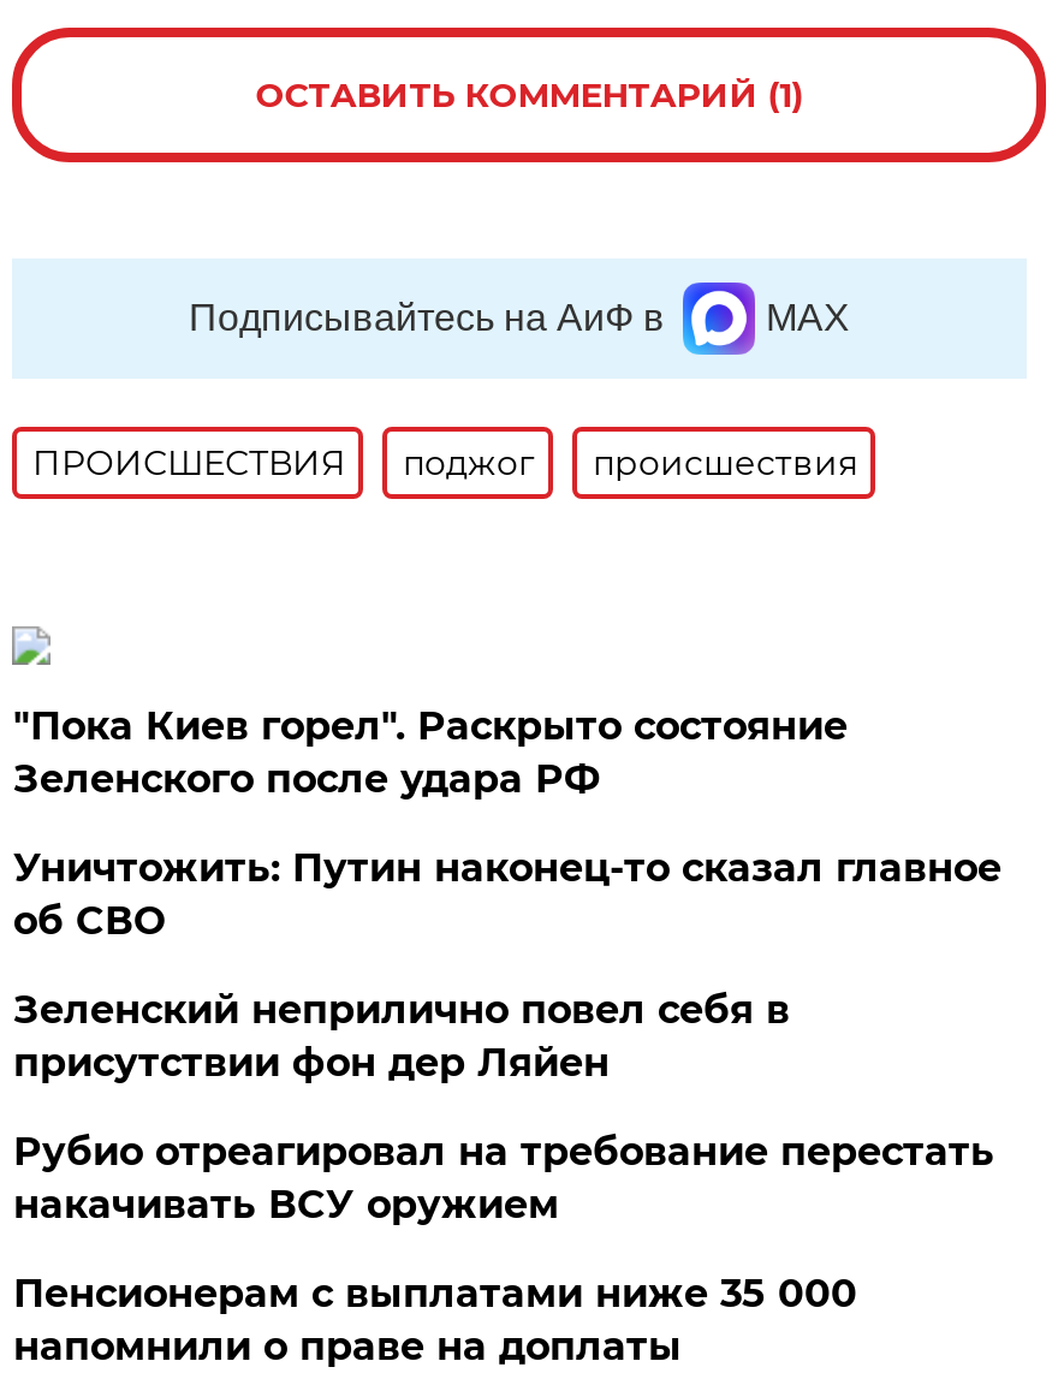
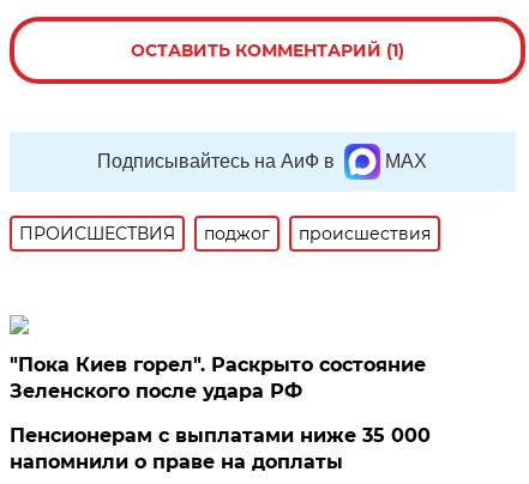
- Уничтожить: Путин наконец-то сказал главное
- об СВО
- Зеленский неприлично повел cебя в
- присутствии фон дер Ляйен
- Рубио отреагировал на требование перестать
- накачивать ВСУ оружием
